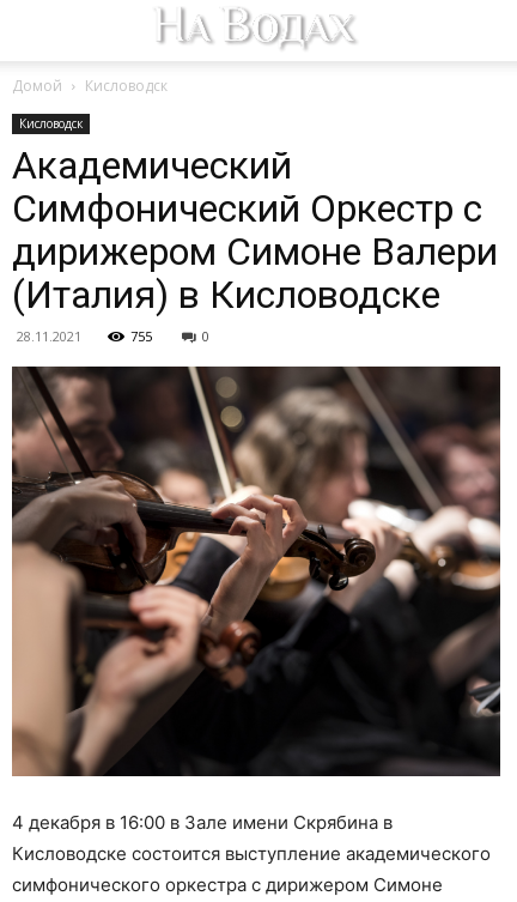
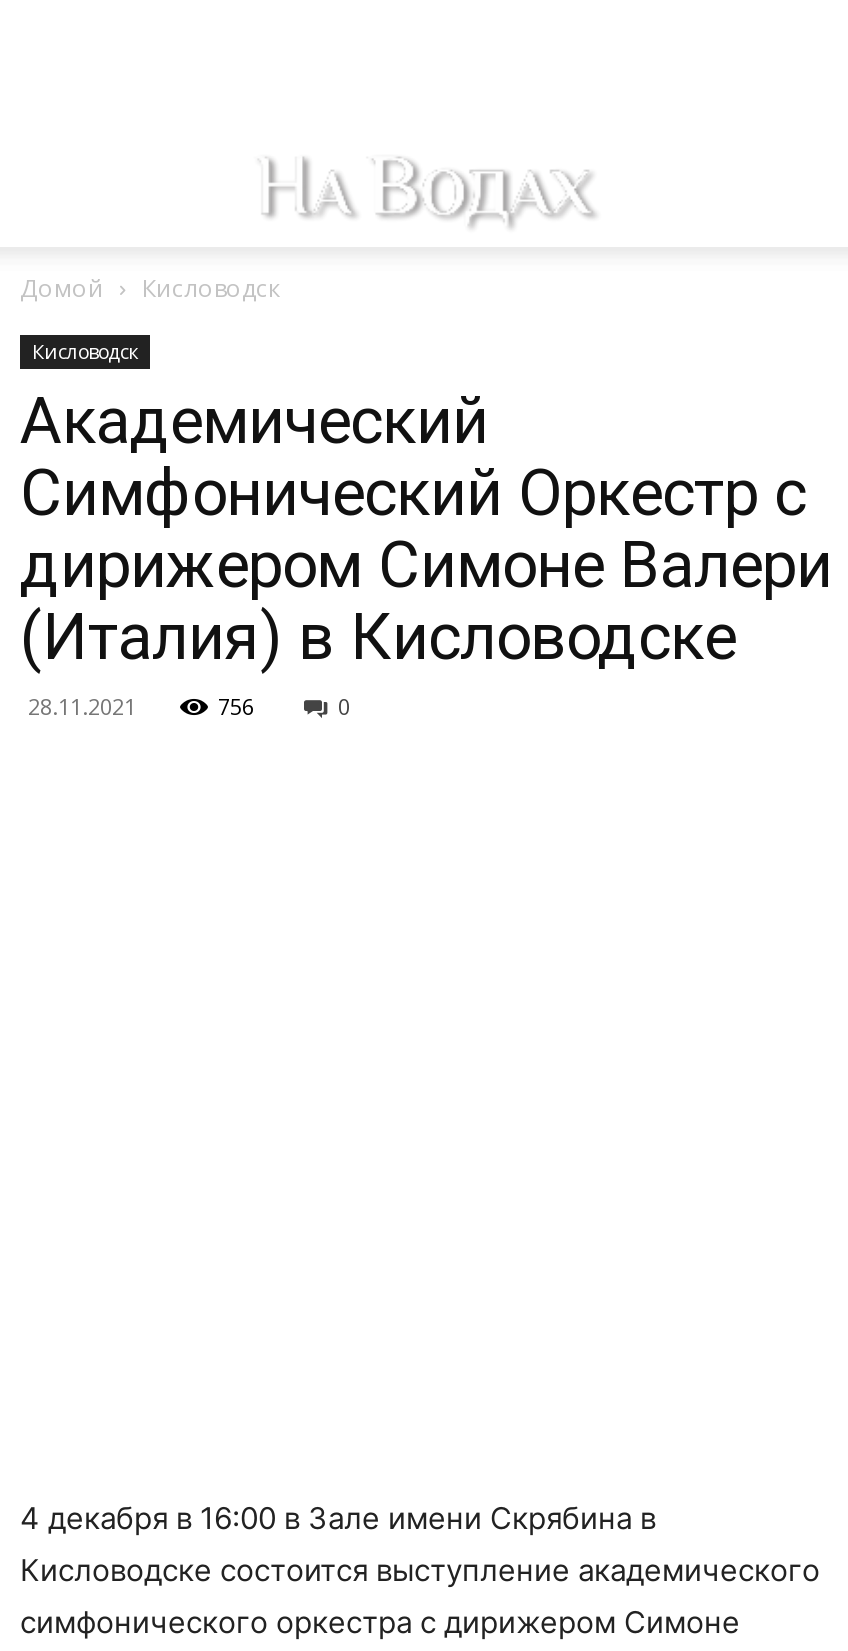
- 755
+ 756

- [image]
